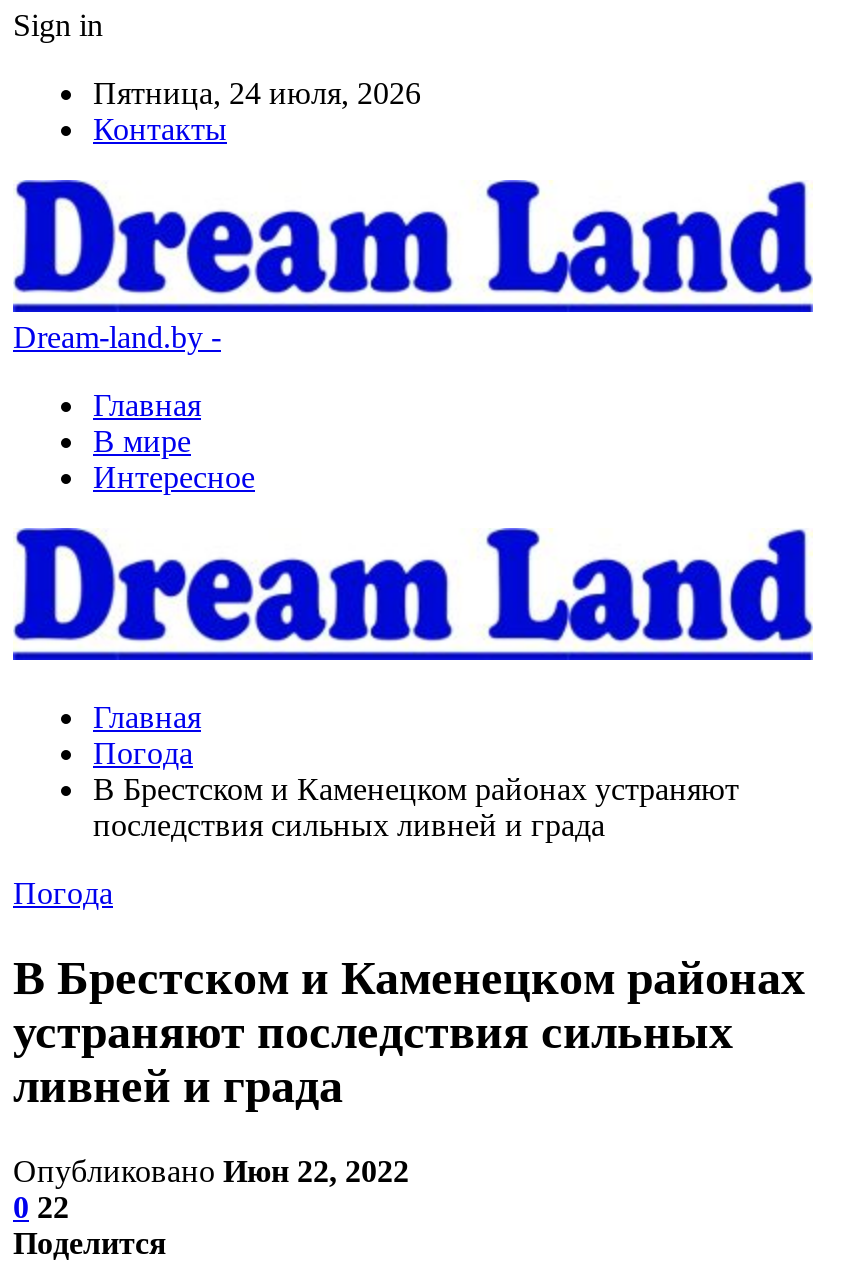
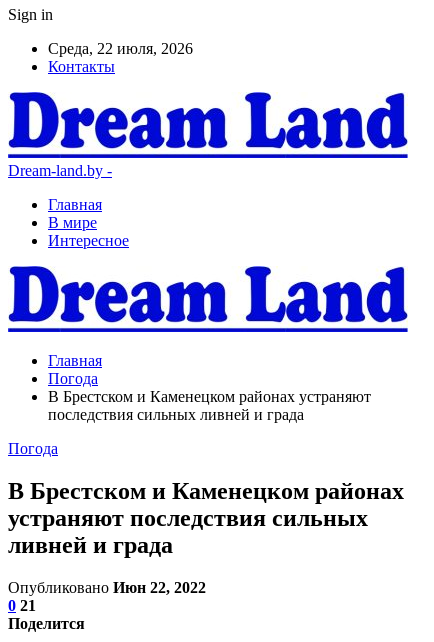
- Пятница, 24 июля, 2026
+ Среда, 22 июля, 2026

- 0 22
+ 0 21
